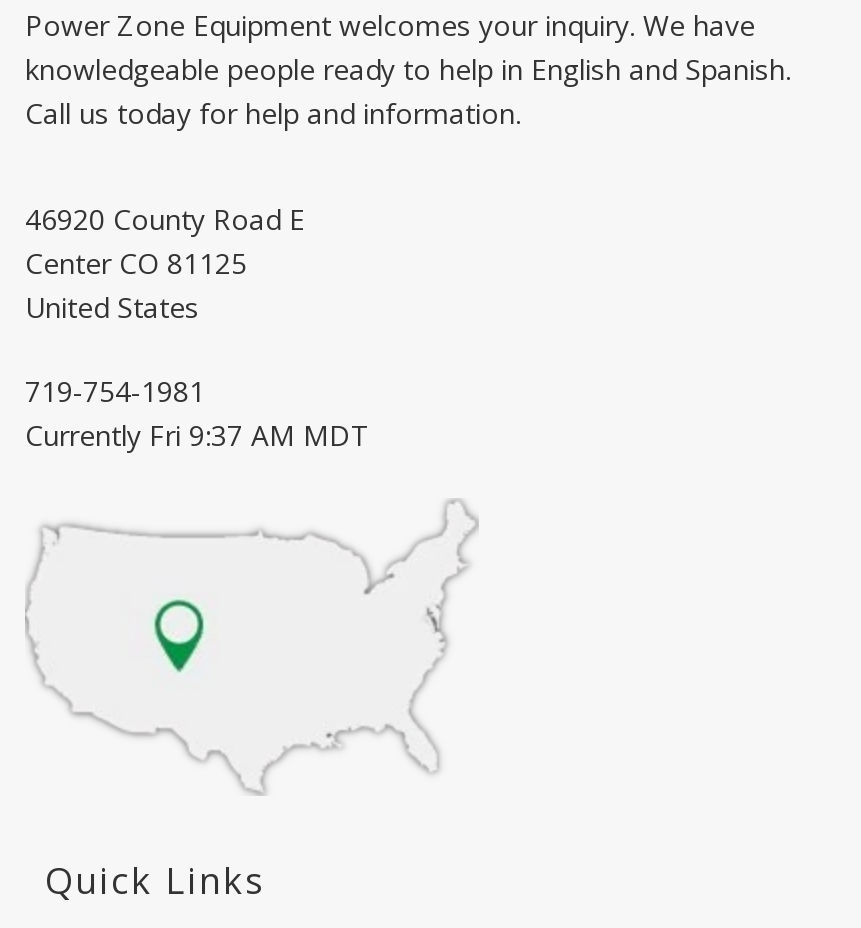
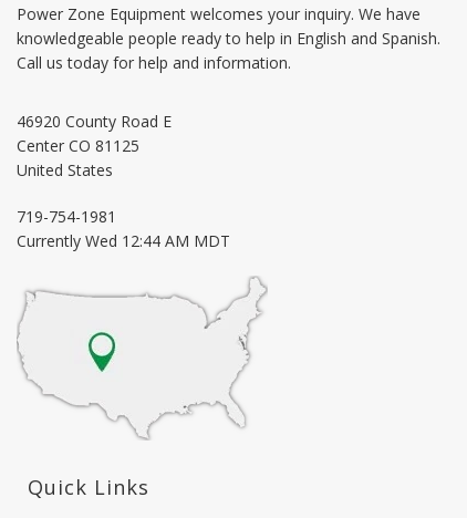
- Currently Fri 9:37 AM MDT
+ Currently Wed 12:44 AM MDT
